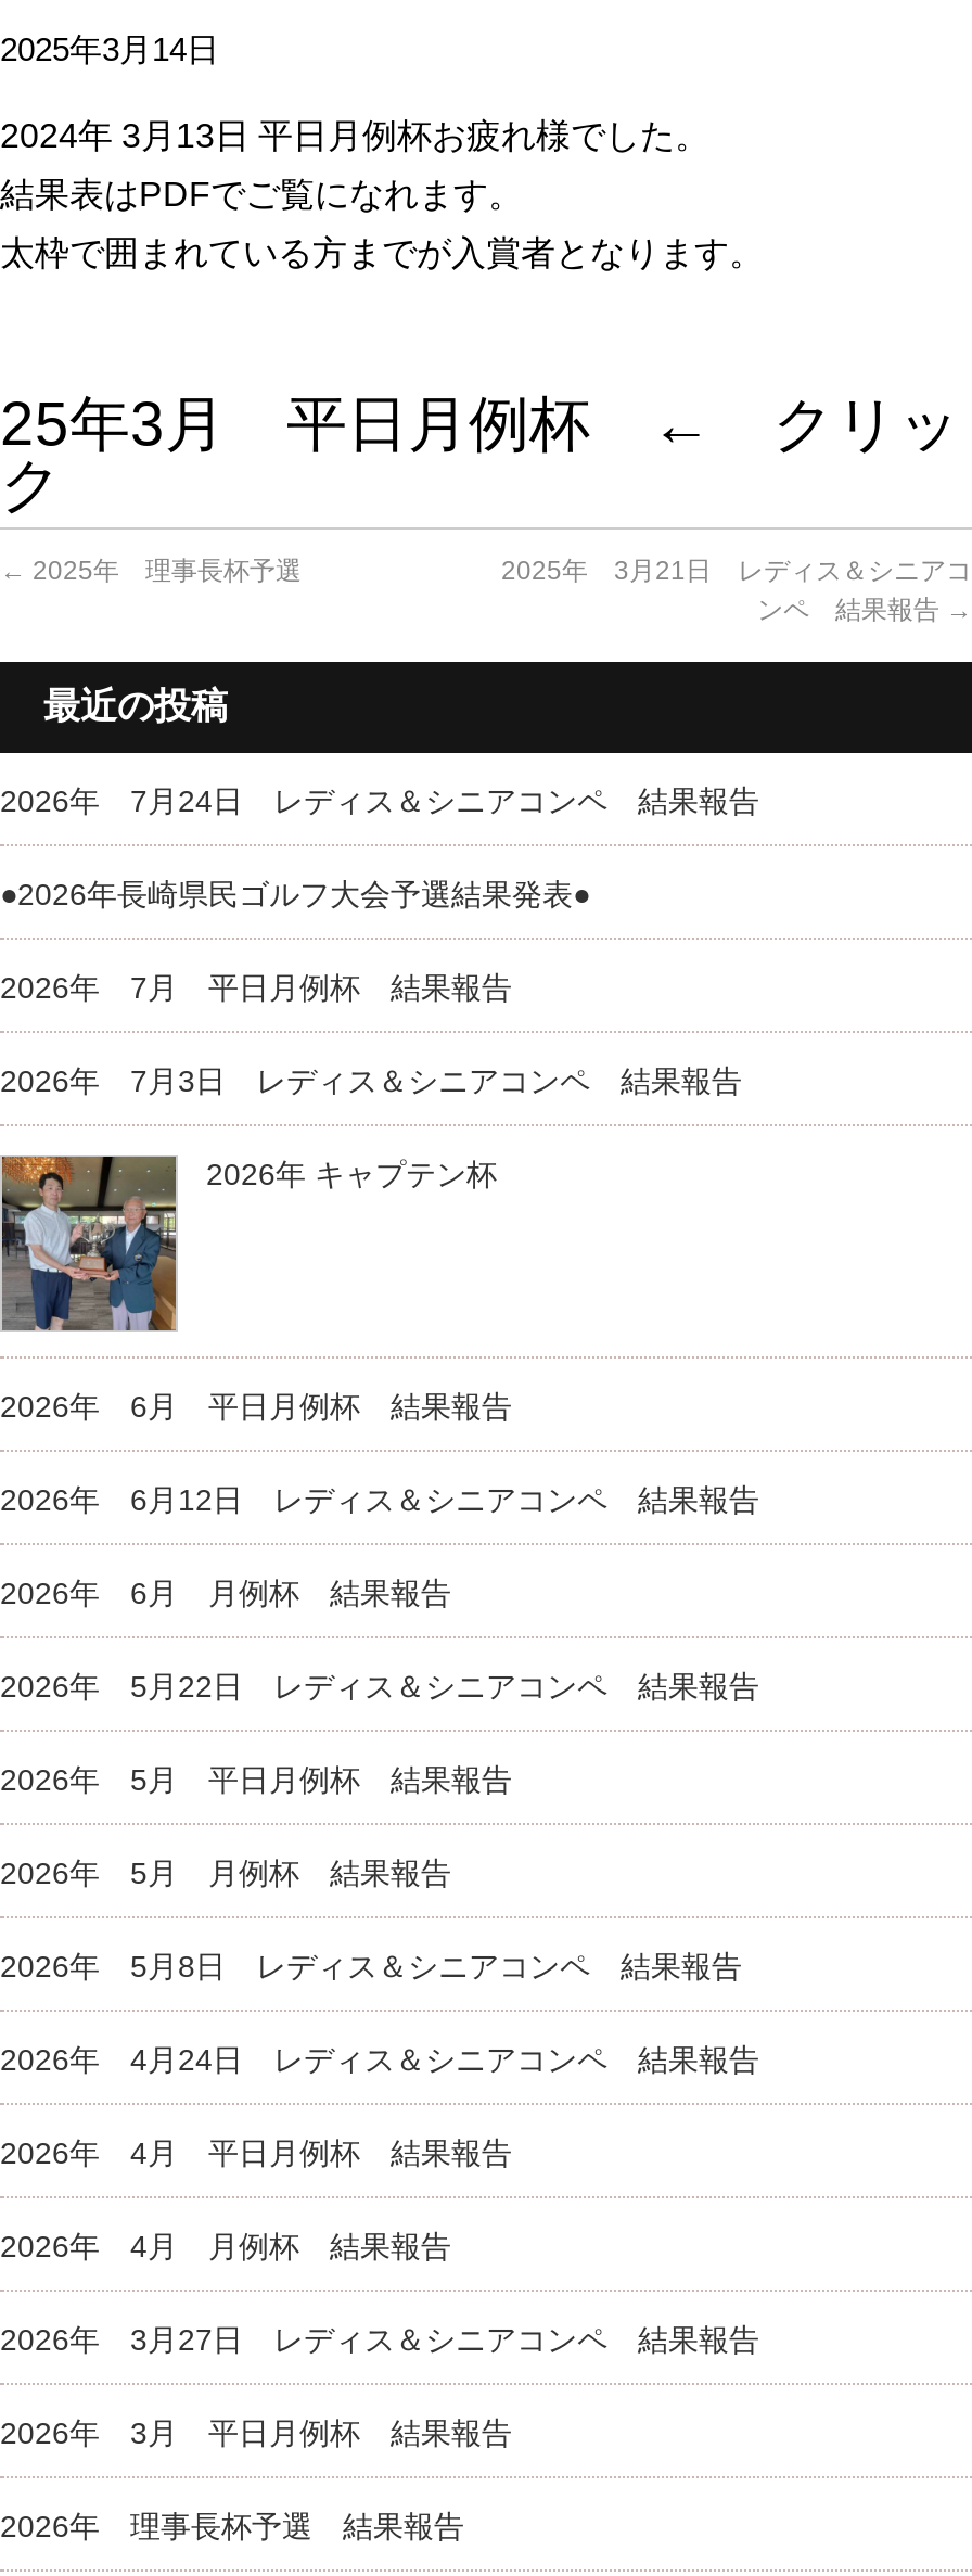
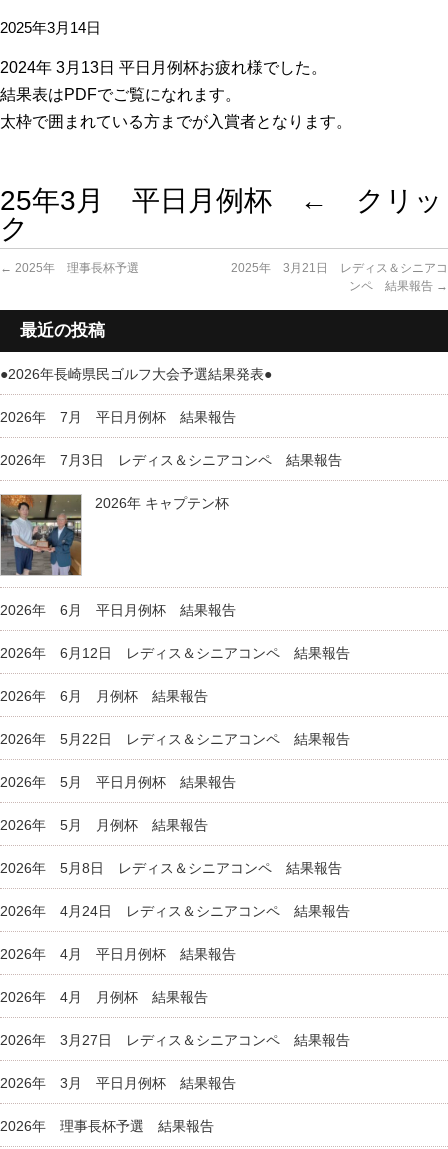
- 2026年 7月24日 レディス＆シニアコンペ 結果報告
